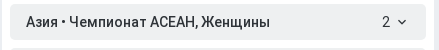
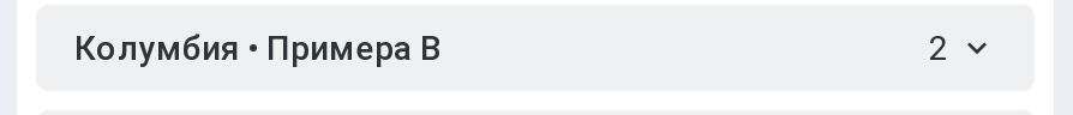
- Азия • Чемпионат АСЕАН, Женщины
+ Колумбия • Примера B
